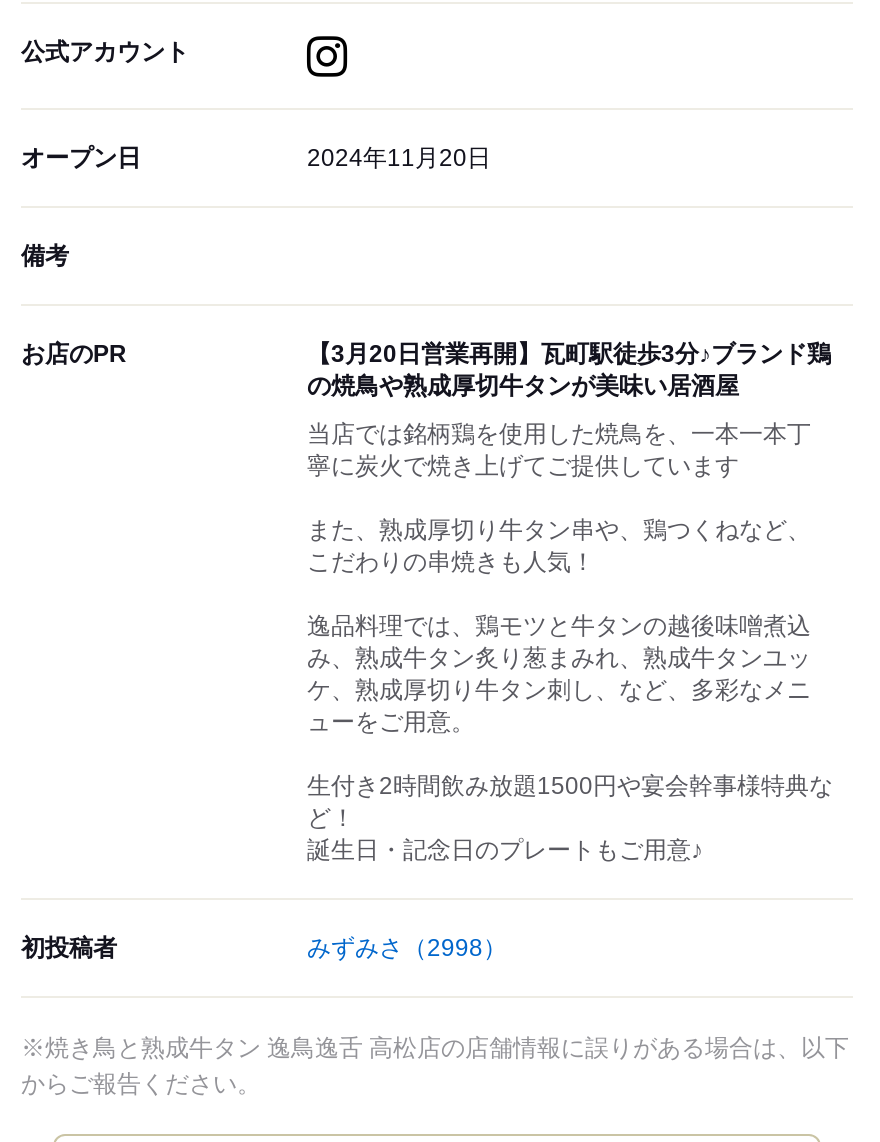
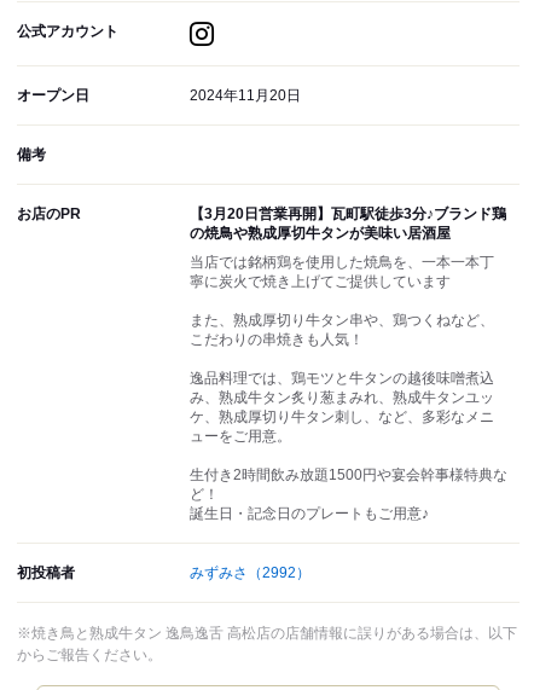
- みずみさ（2998）
+ みずみさ（2992）
